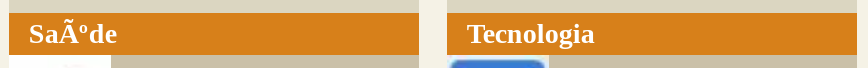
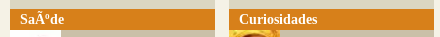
- Tecnologia
+ Curiosidades
